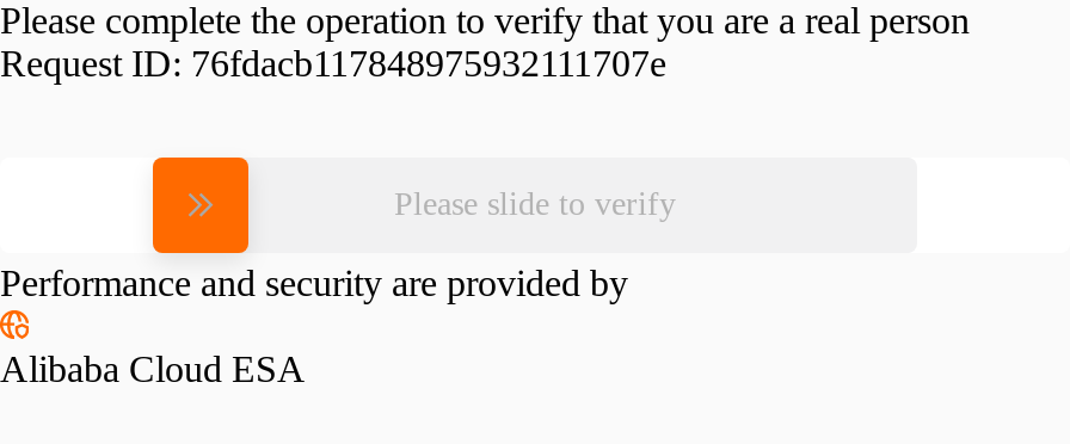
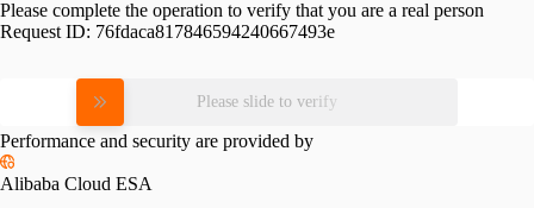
- Request ID: 76fdacb117848975932111707e
+ Request ID: 76fdaca817846594240667493e
